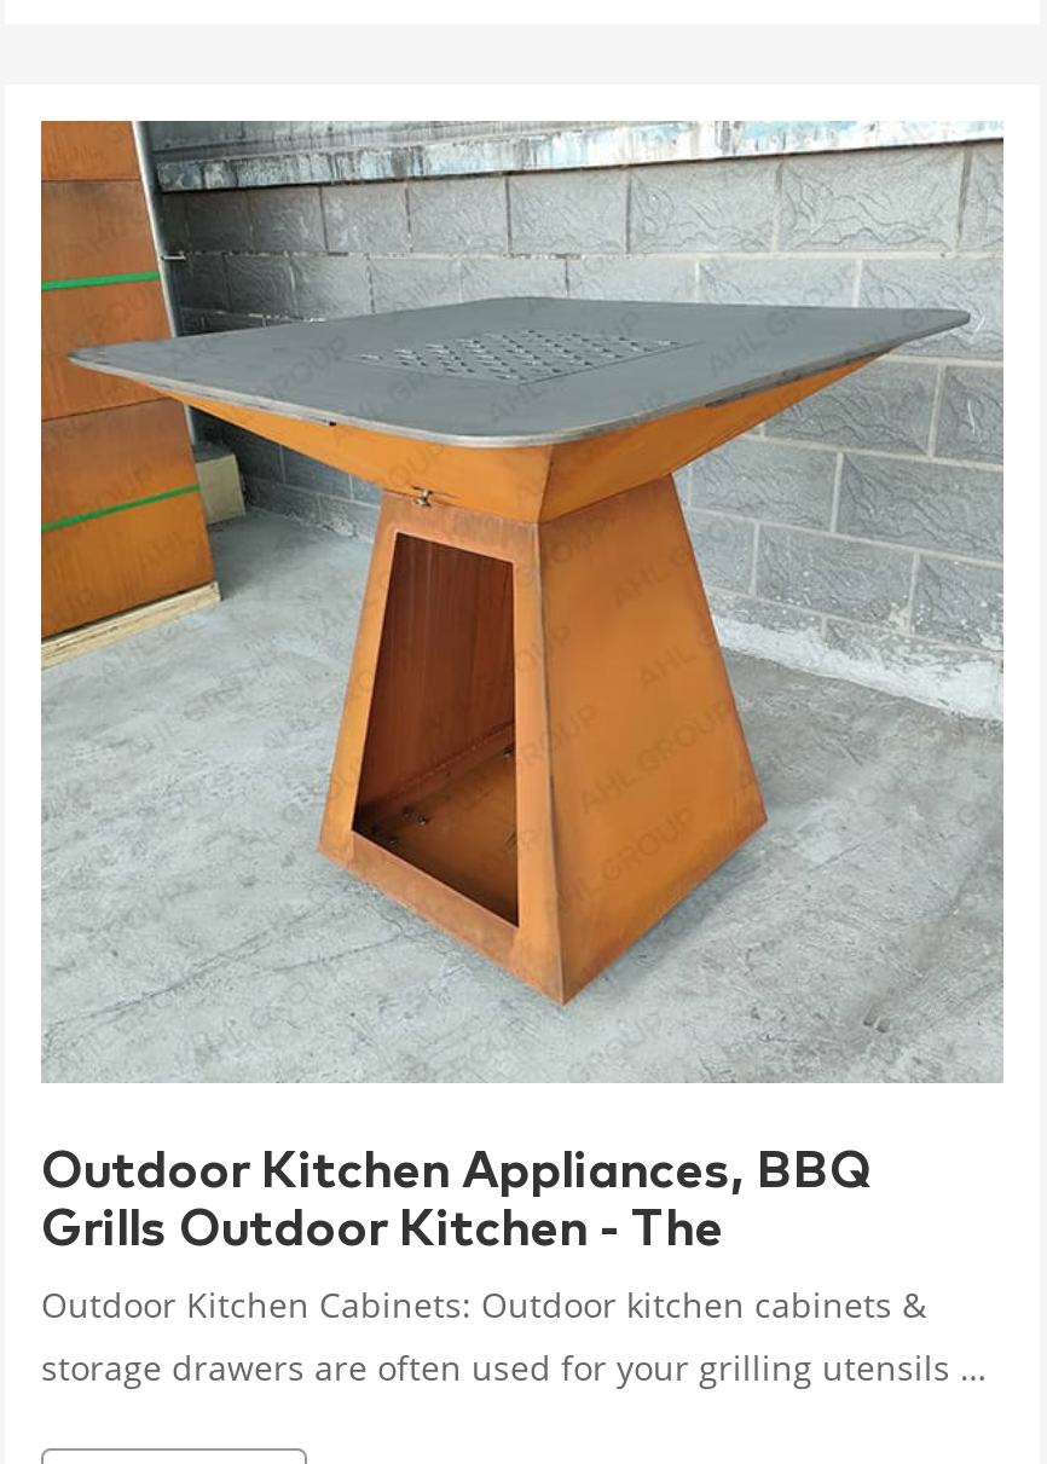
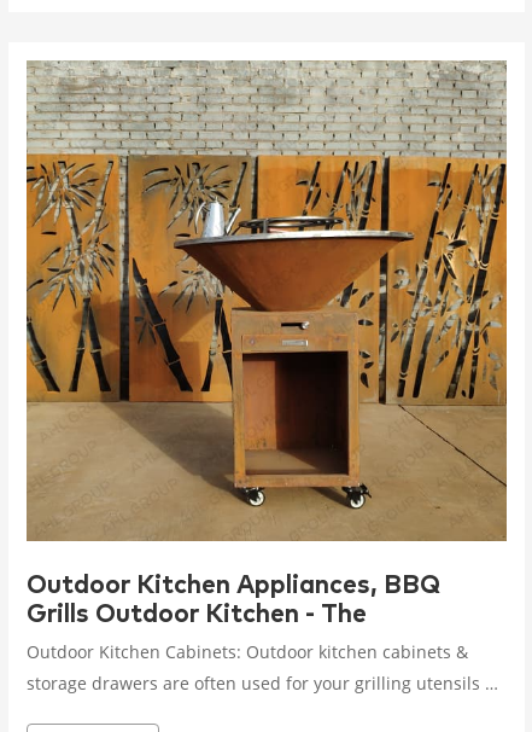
- [image]
+ [image]
